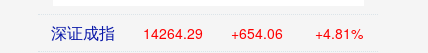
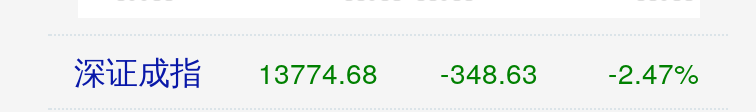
- 14264.29
+ 13774.68

- +654.06
+ -348.63

- +4.81%
+ -2.47%
